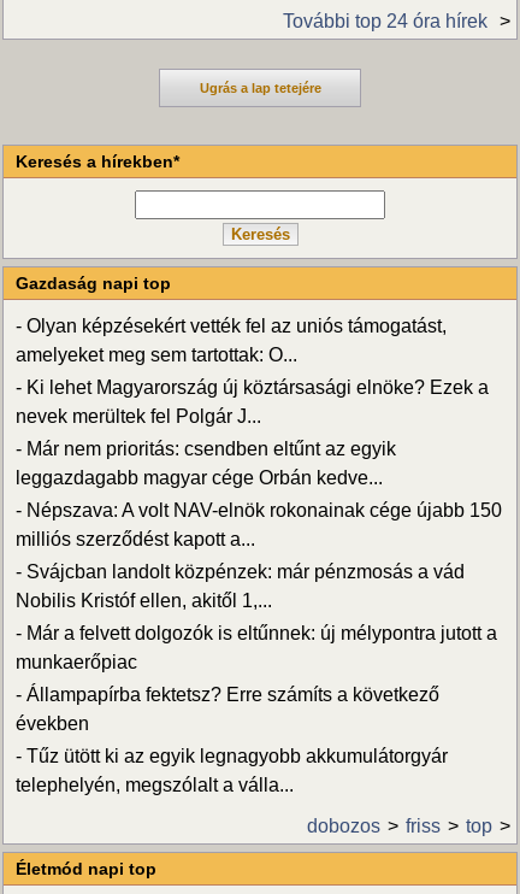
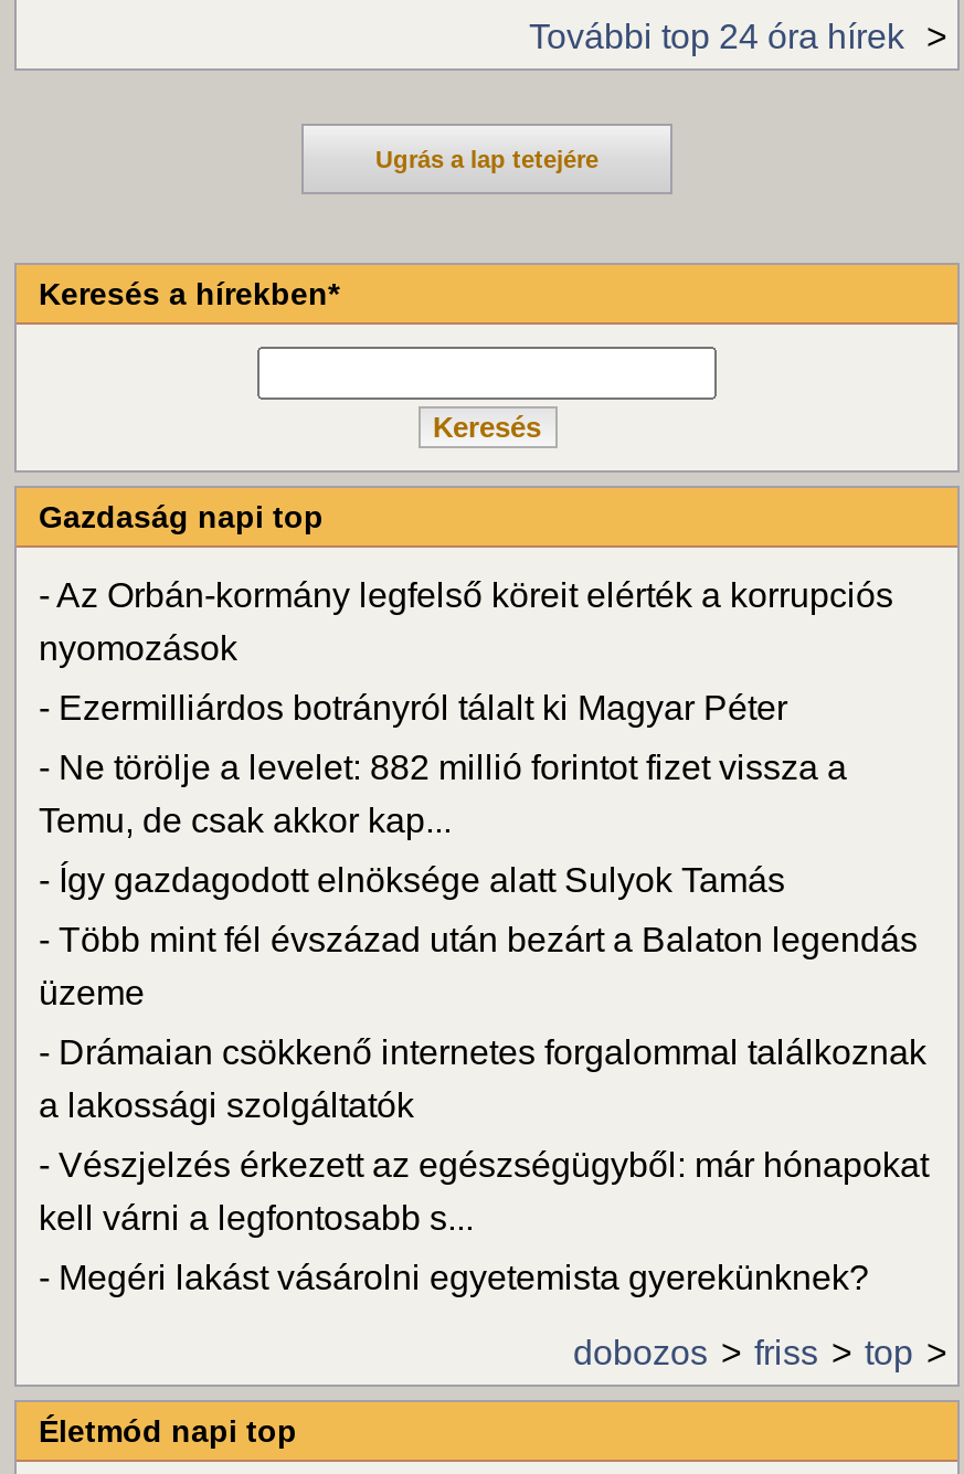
- - Olyan képzésekért vették fel az uniós támogatást,
- amelyeket meg sem tartottak: O...
+ - Az Orbán-kormány legfelső köreit elérték a korrupciós
+ nyomozások

- - Ki lehet Magyarország új köztársasági elnöke? Ezek a
- nevek merültek fel Polgár J...
+ - Ezermilliárdos botrányról tálalt ki Magyar Péter

- - Már nem prioritás: csendben eltűnt az egyik
- leggazdagabb magyar cége Orbán kedve...
+ - Ne törölje a levelet: 882 millió forintot fizet vissza a
+ Temu, de csak akkor kap...

- - Népszava: A volt NAV-elnök rokonainak cége újabb 150
- milliós szerződést kapott a...
+ - Így gazdagodott elnöksége alatt Sulyok Tamás

- - Svájcban landolt közpénzek: már pénzmosás a vád
- Nobilis Kristóf ellen, akitől 1,...
+ - Több mint fél évszázad után bezárt a Balaton legendás
+ üzeme

- - Már a felvett dolgozók is eltűnnek: új mélypontra jutott a
- munkaerőpiac
+ - Drámaian csökkenő internetes forgalommal találkoznak
+ a lakossági szolgáltatók

- - Állampapírba fektetsz? Erre számíts a következő
- években
+ - Vészjelzés érkezett az egészségügyből: már hónapokat
+ kell várni a legfontosabb s...

- - Tűz ütött ki az egyik legnagyobb akkumulátorgyár
- telephelyén, megszólalt a válla...
+ - Megéri lakást vásárolni egyetemista gyerekünknek?
